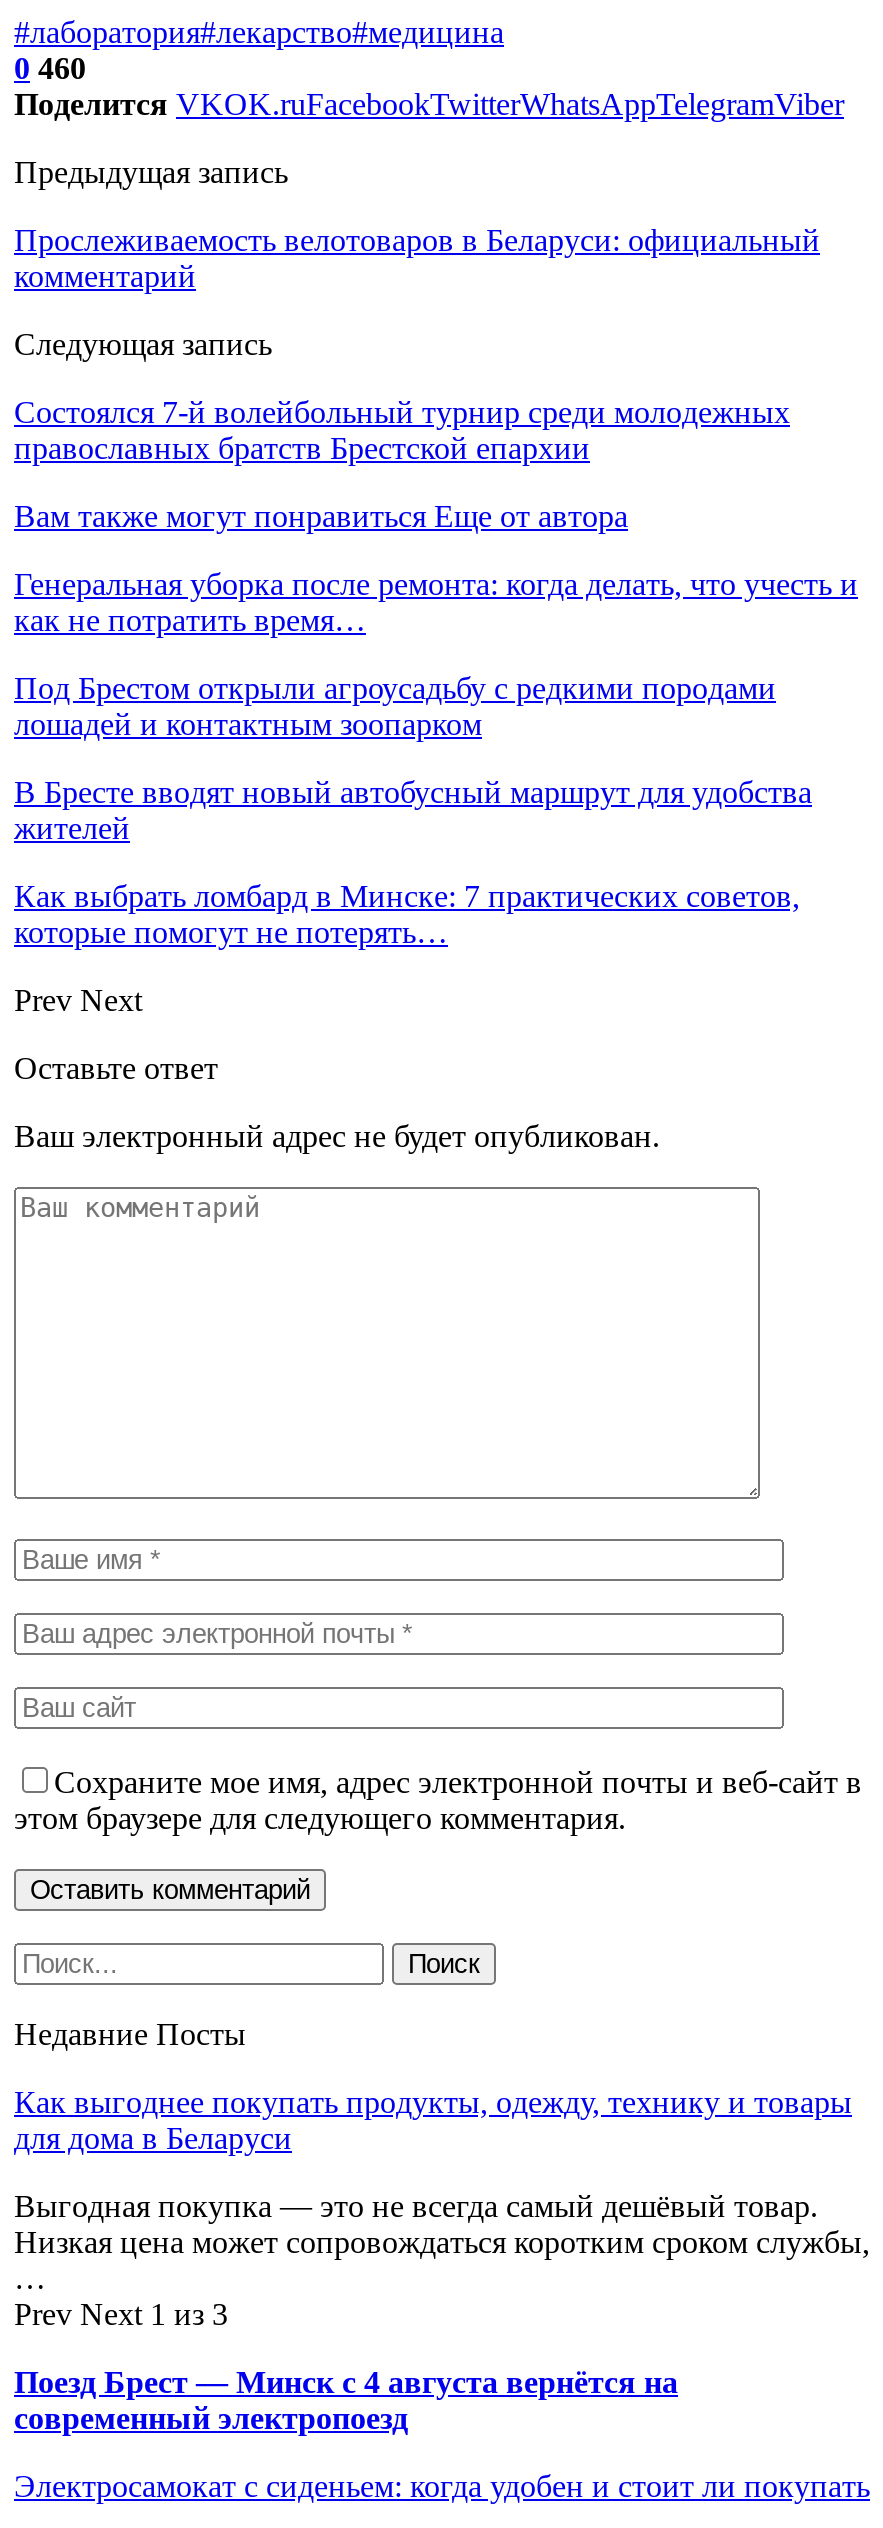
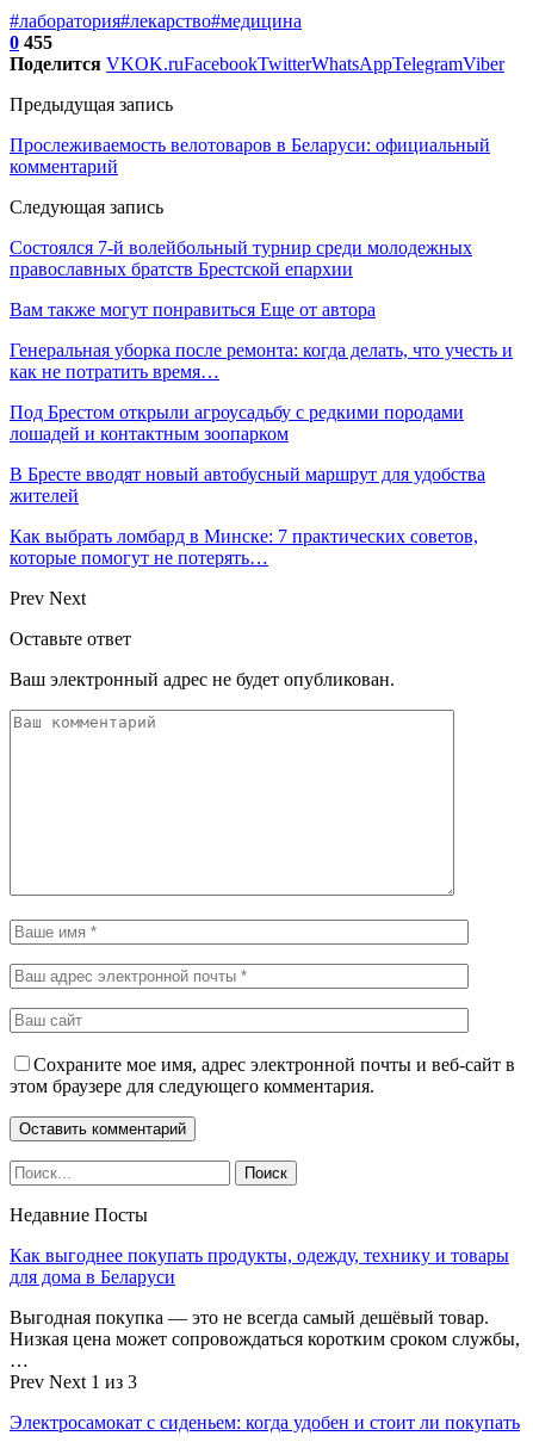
- 0 460
+ 0 455

- Поезд Брест — Минск с 4 августа вернётся на
- современный электропоезд
